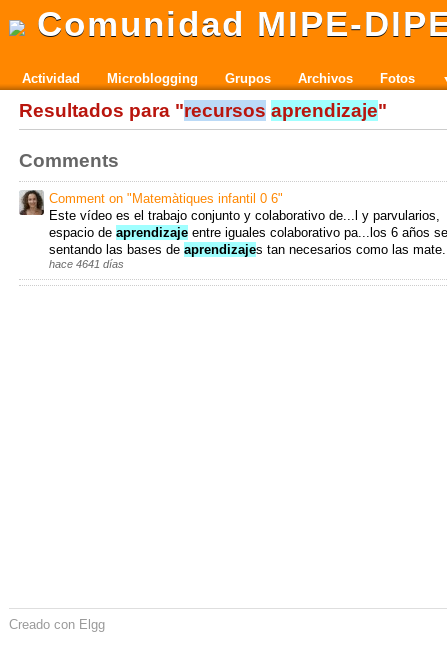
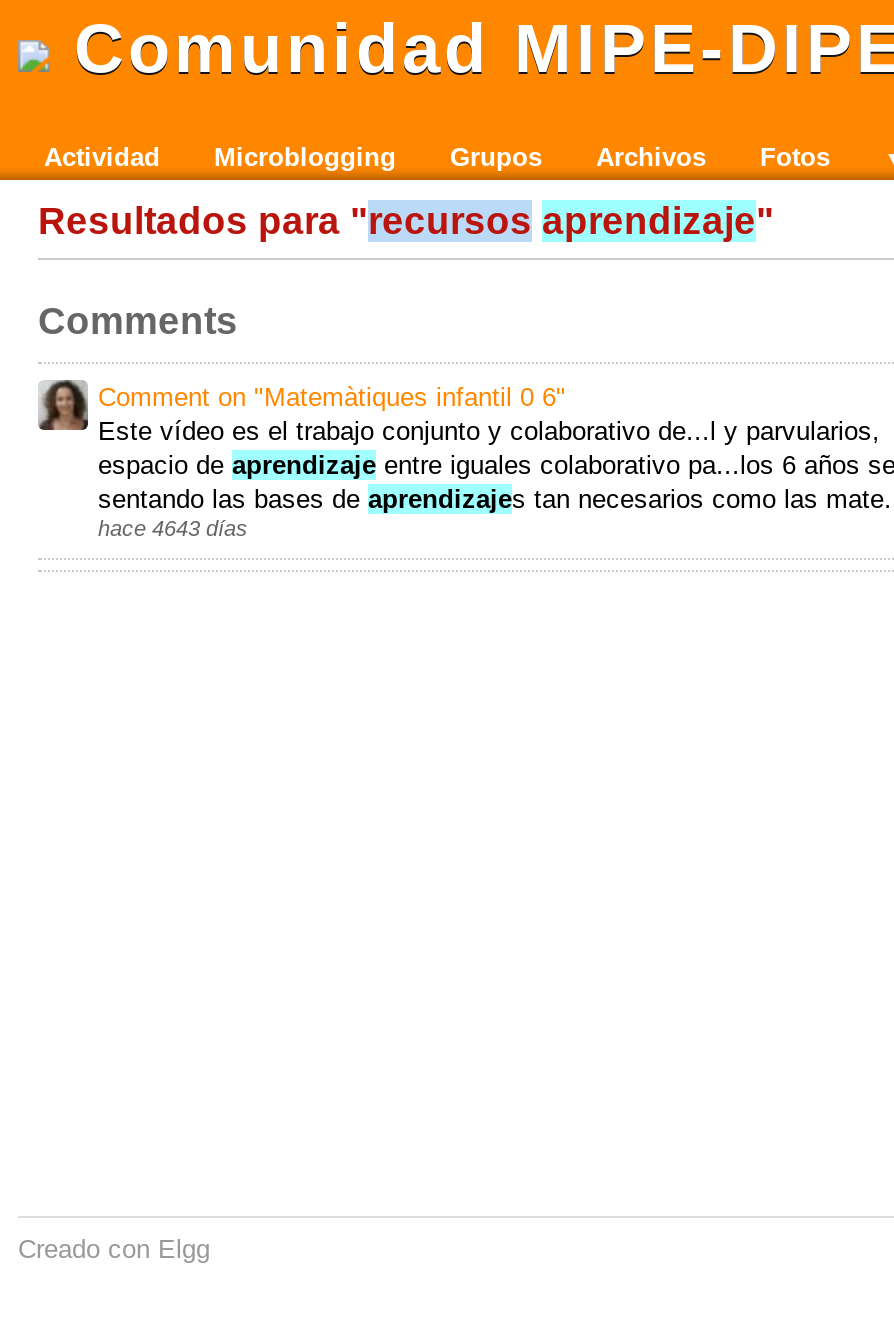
- hace 4641 días
+ hace 4643 días
